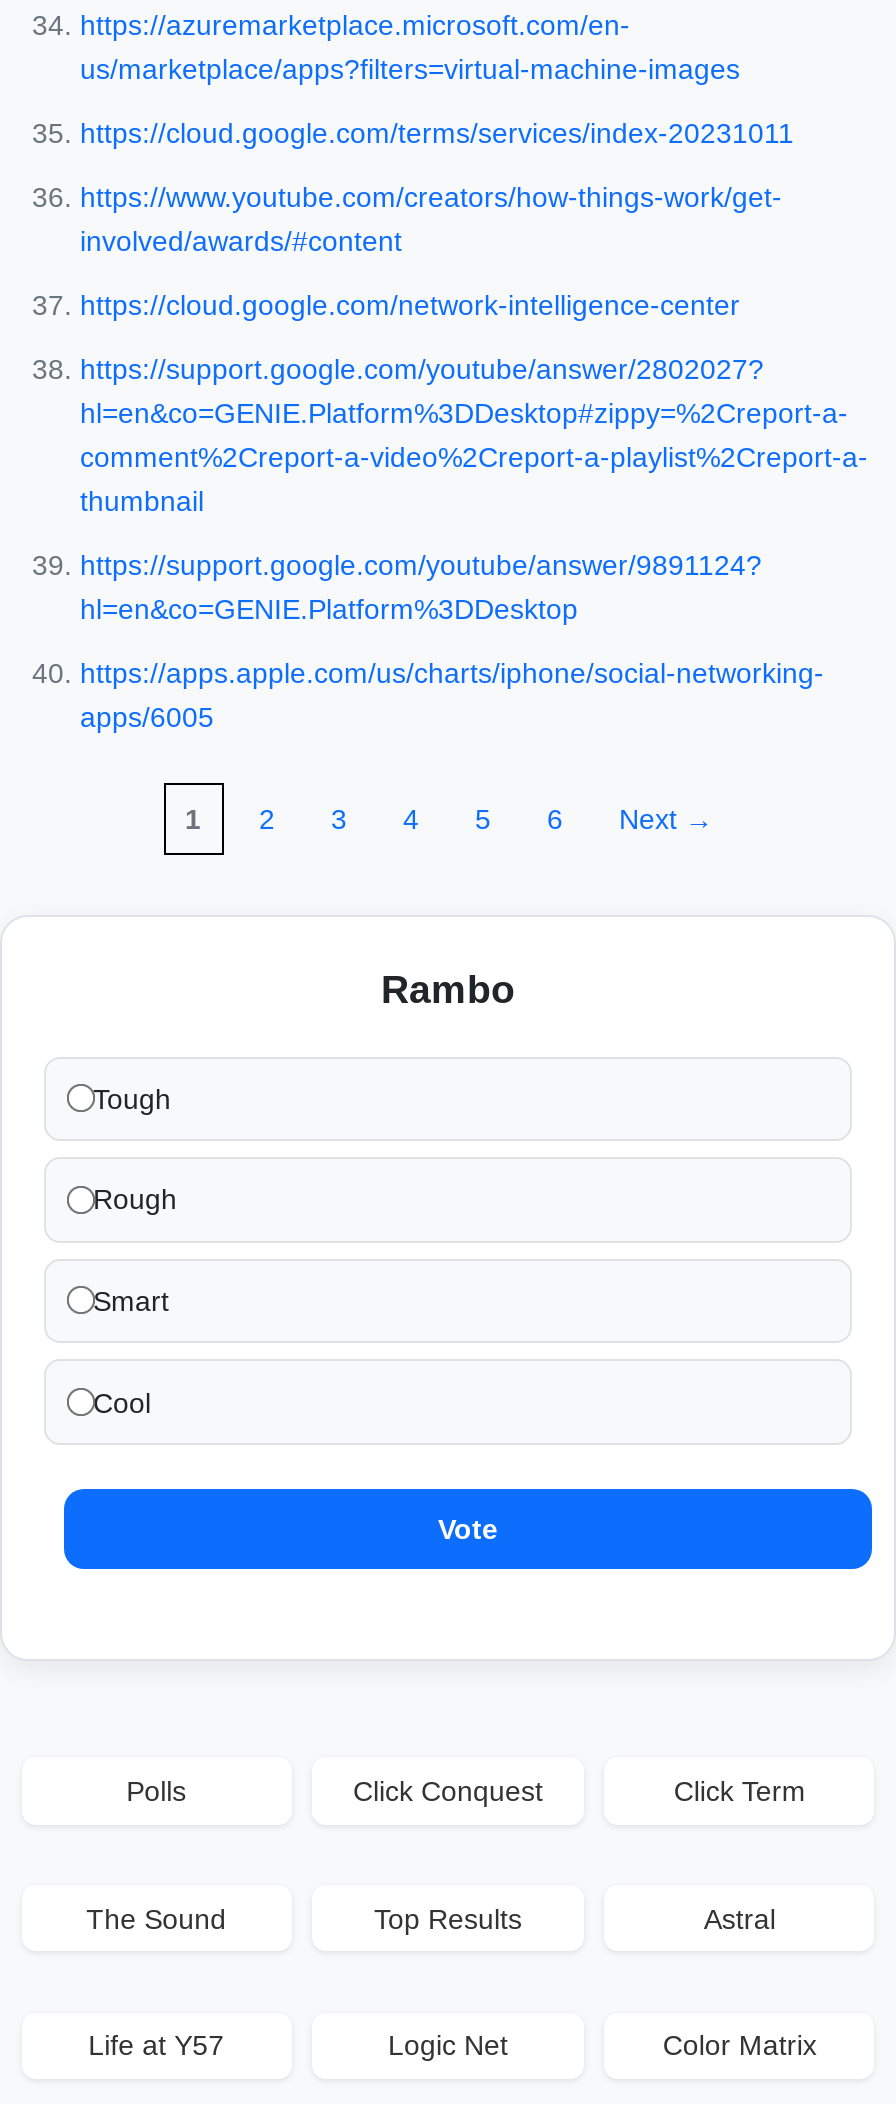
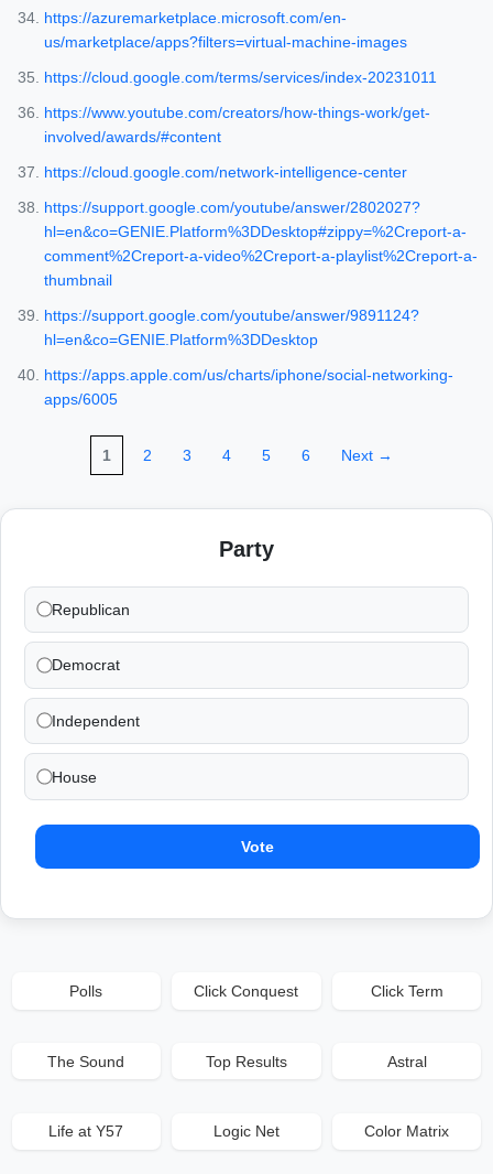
- Rambo
+ Party

- Tough
+ Republican

- Rough
+ Democrat

- Smart
+ Independent

- Cool
+ House
